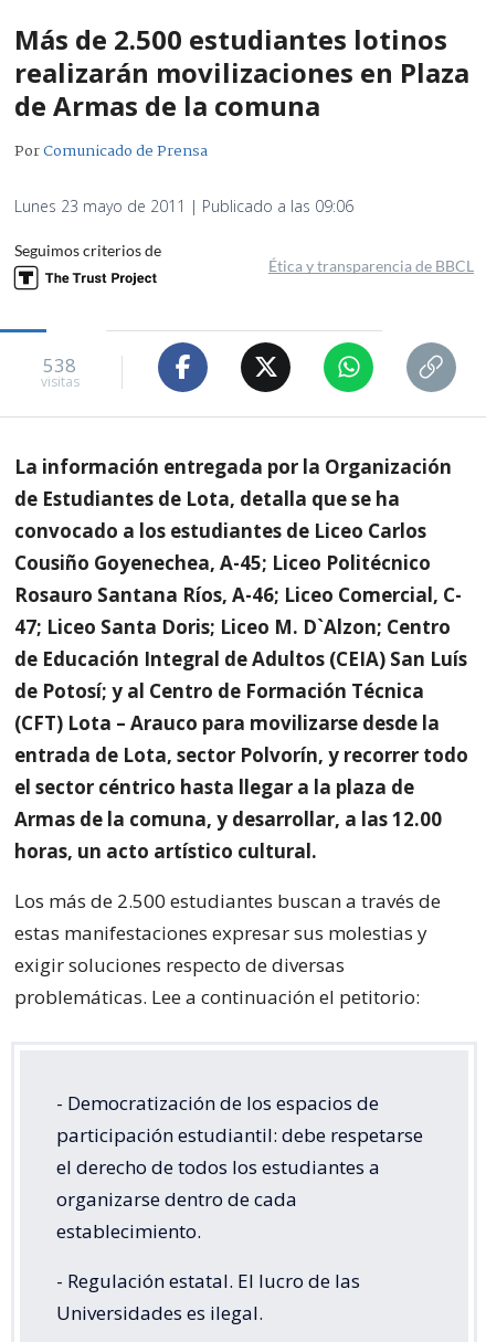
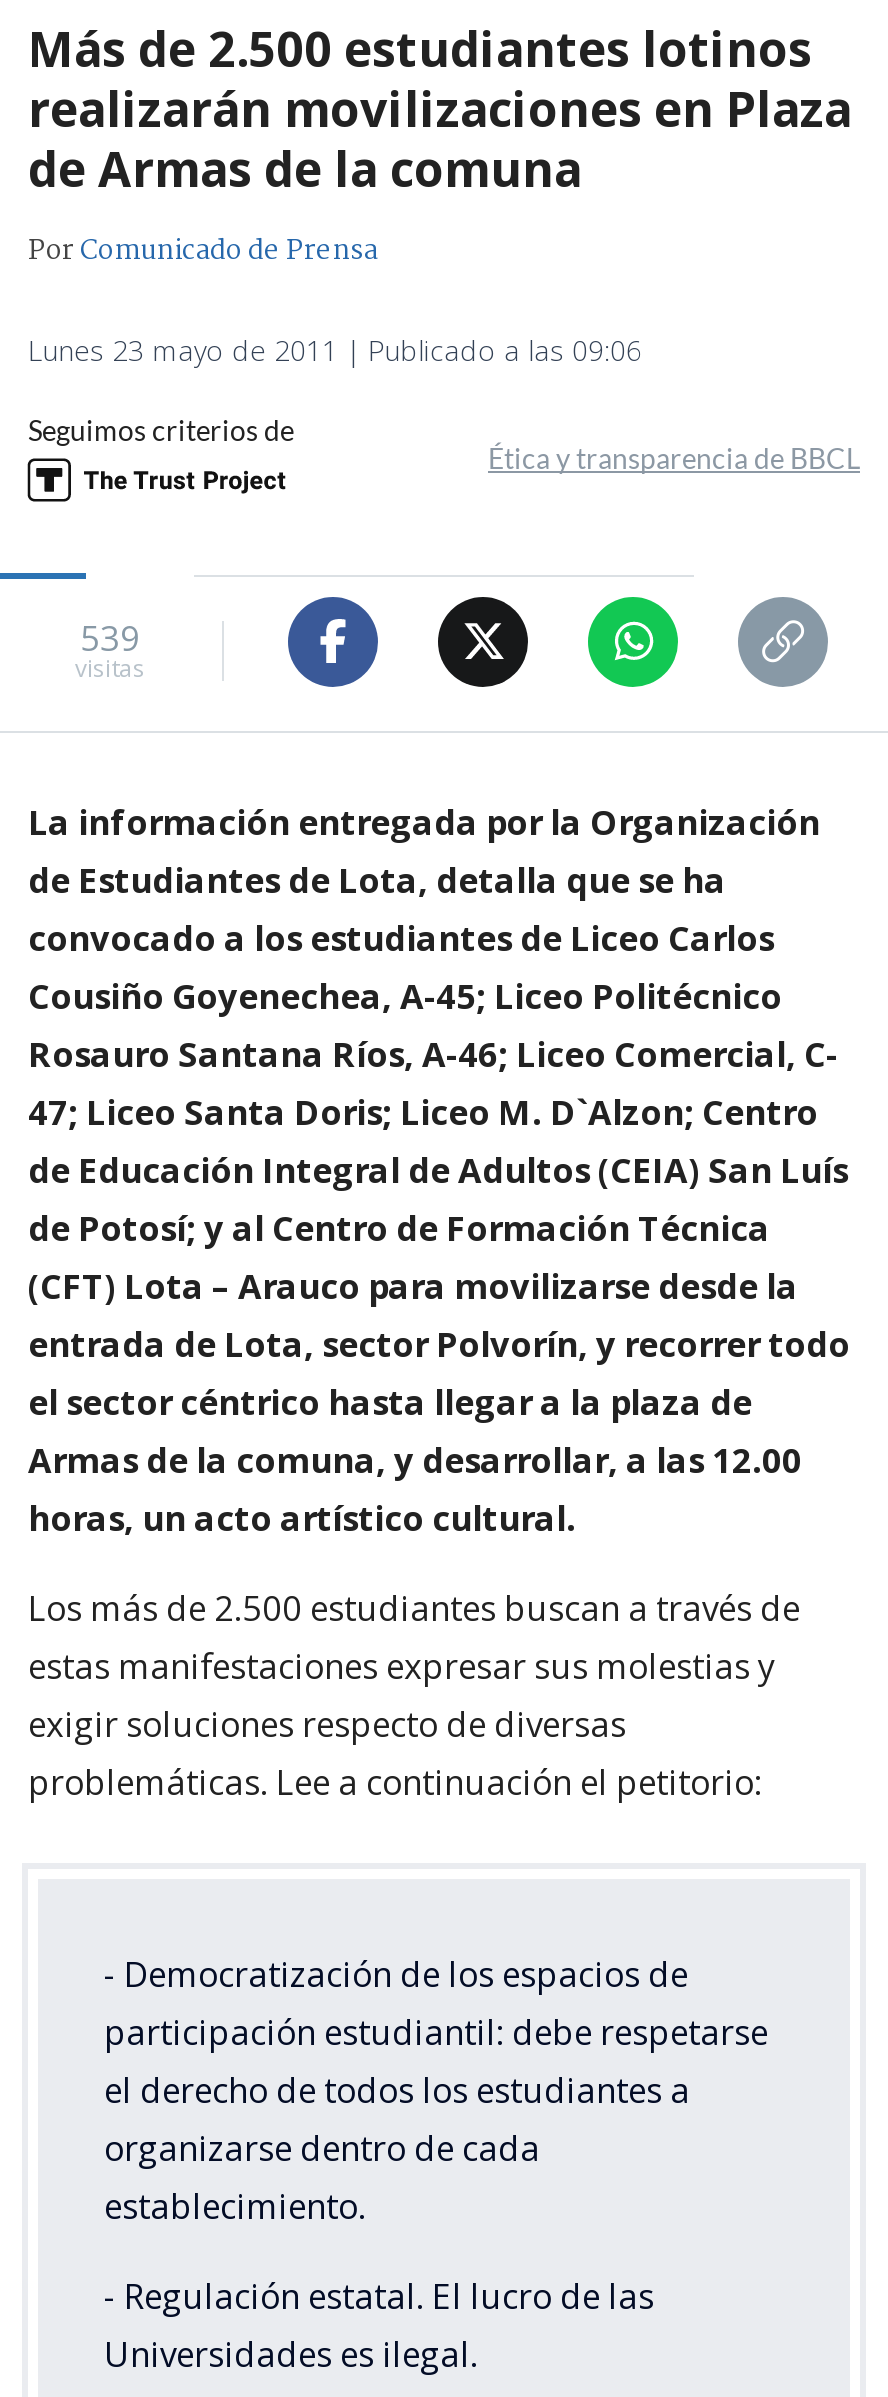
- 538
+ 539
